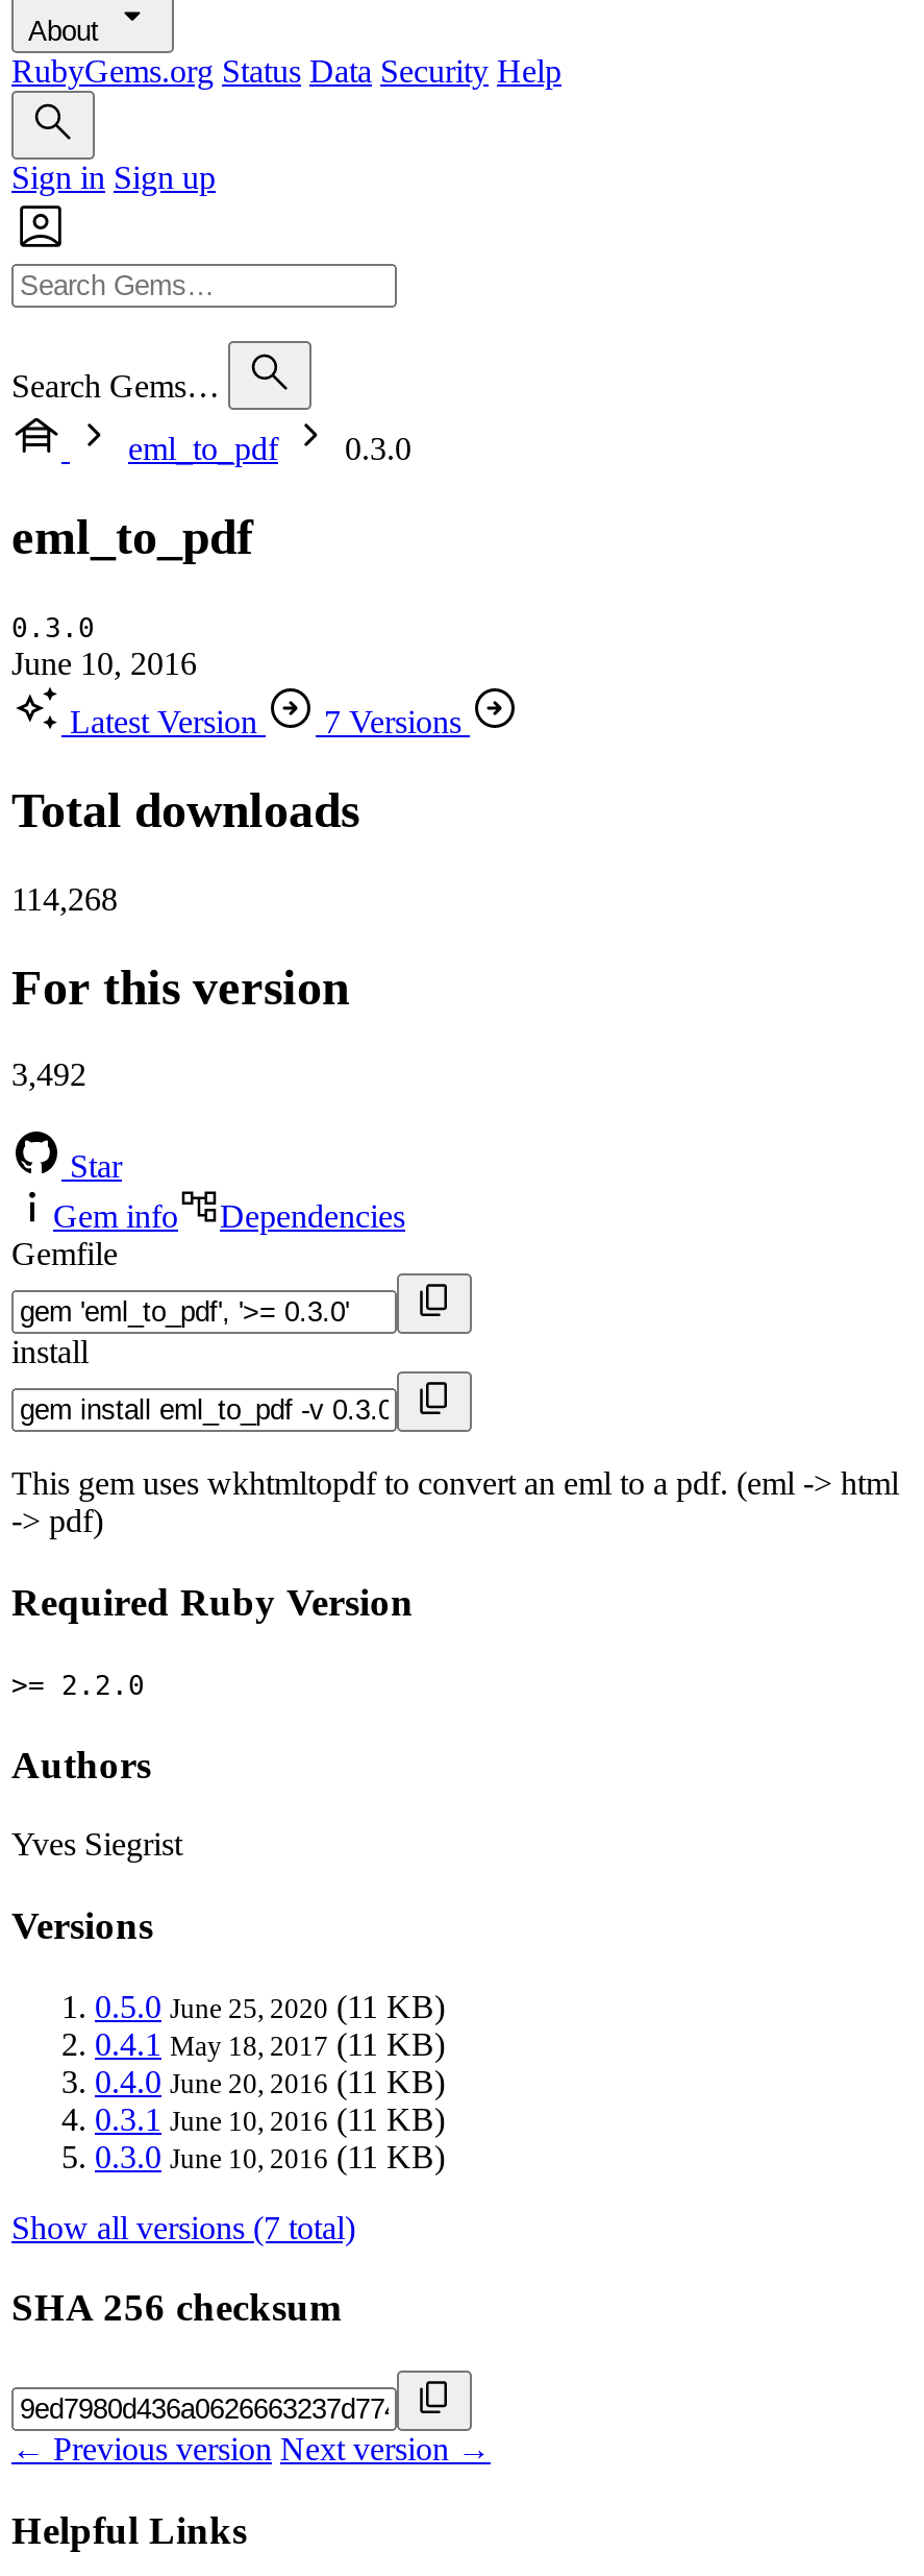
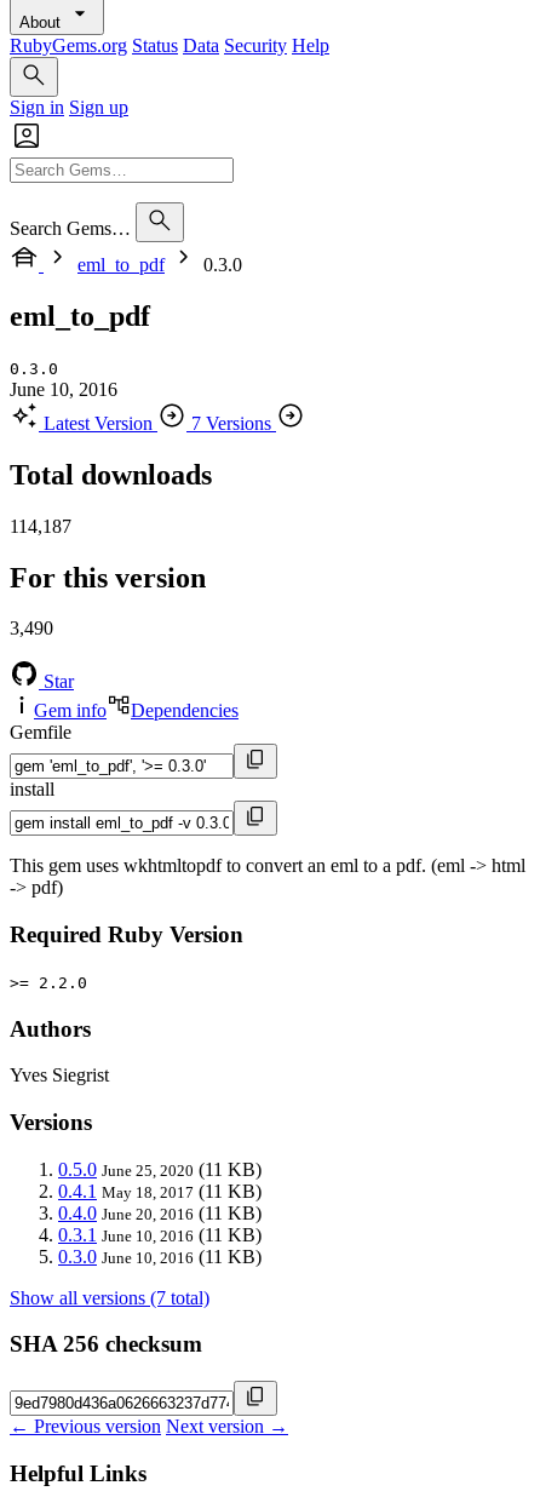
- 114,268
+ 114,187

- 3,492
+ 3,490
